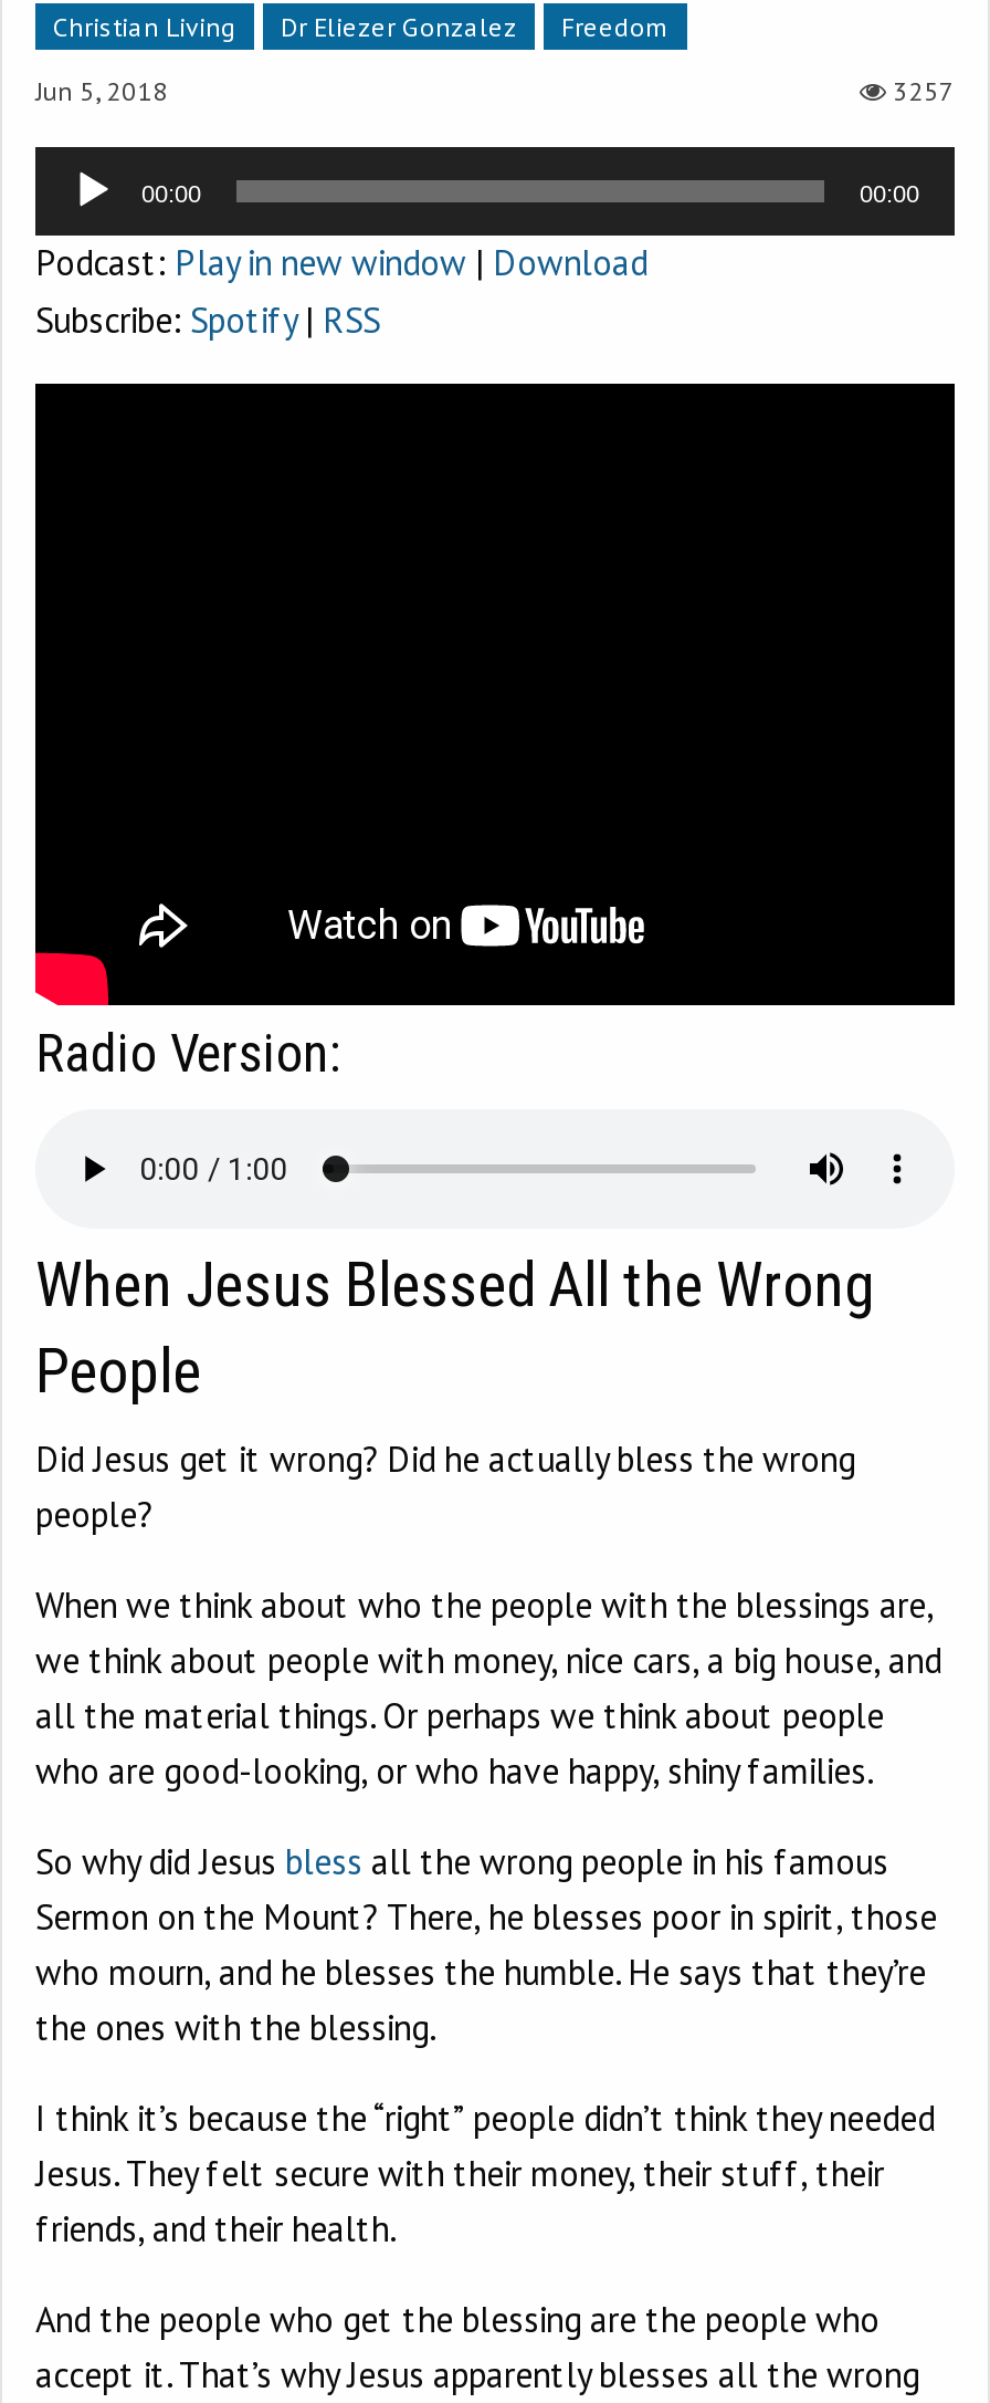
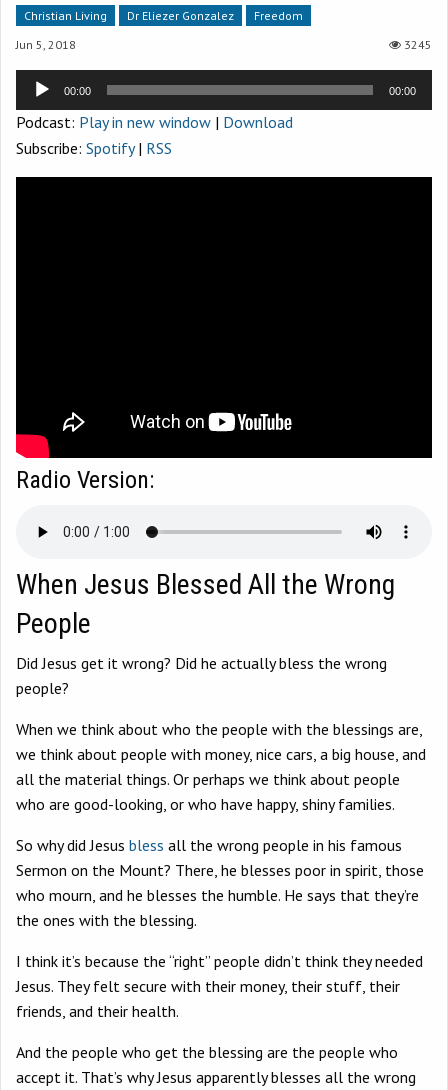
- 3257
+ 3245
